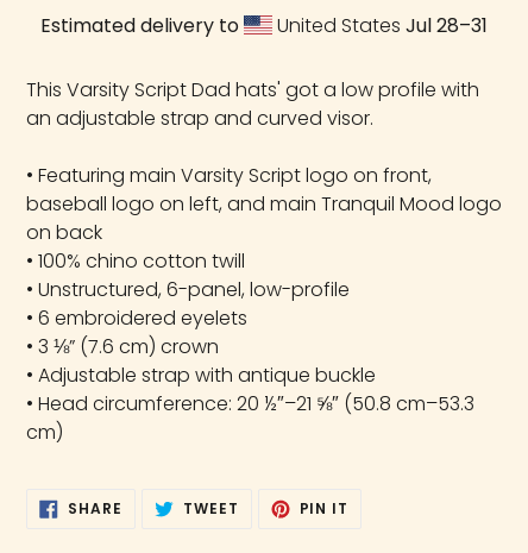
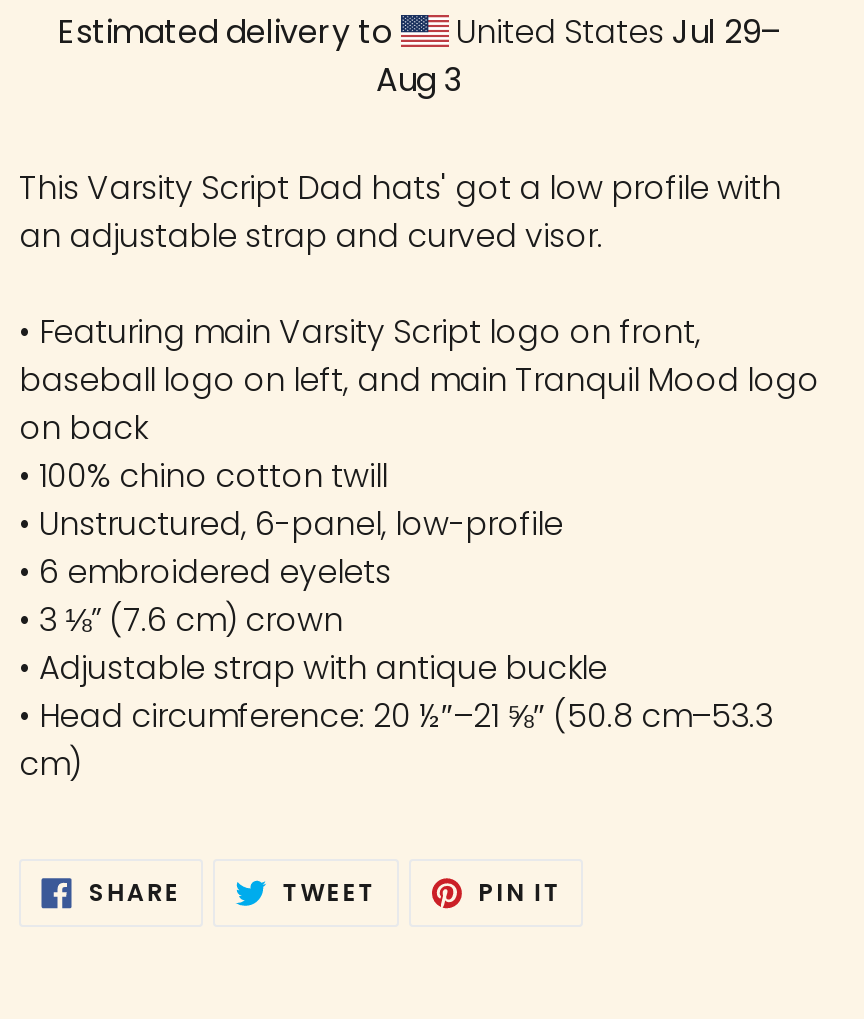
- United States Jul 28–31
+ United States Jul 29–
+ Aug 3
